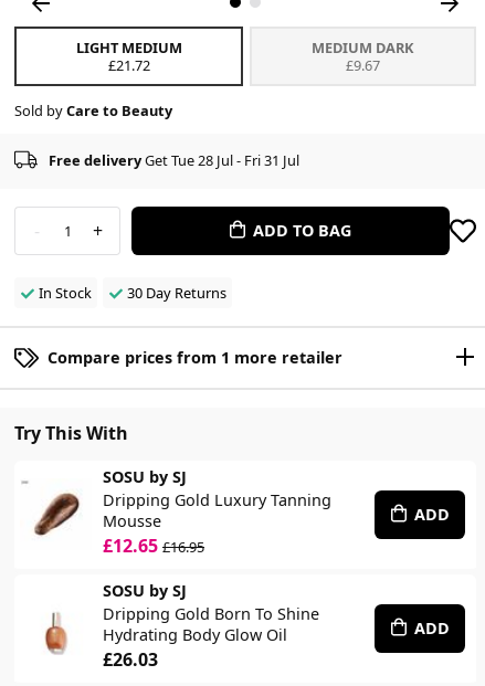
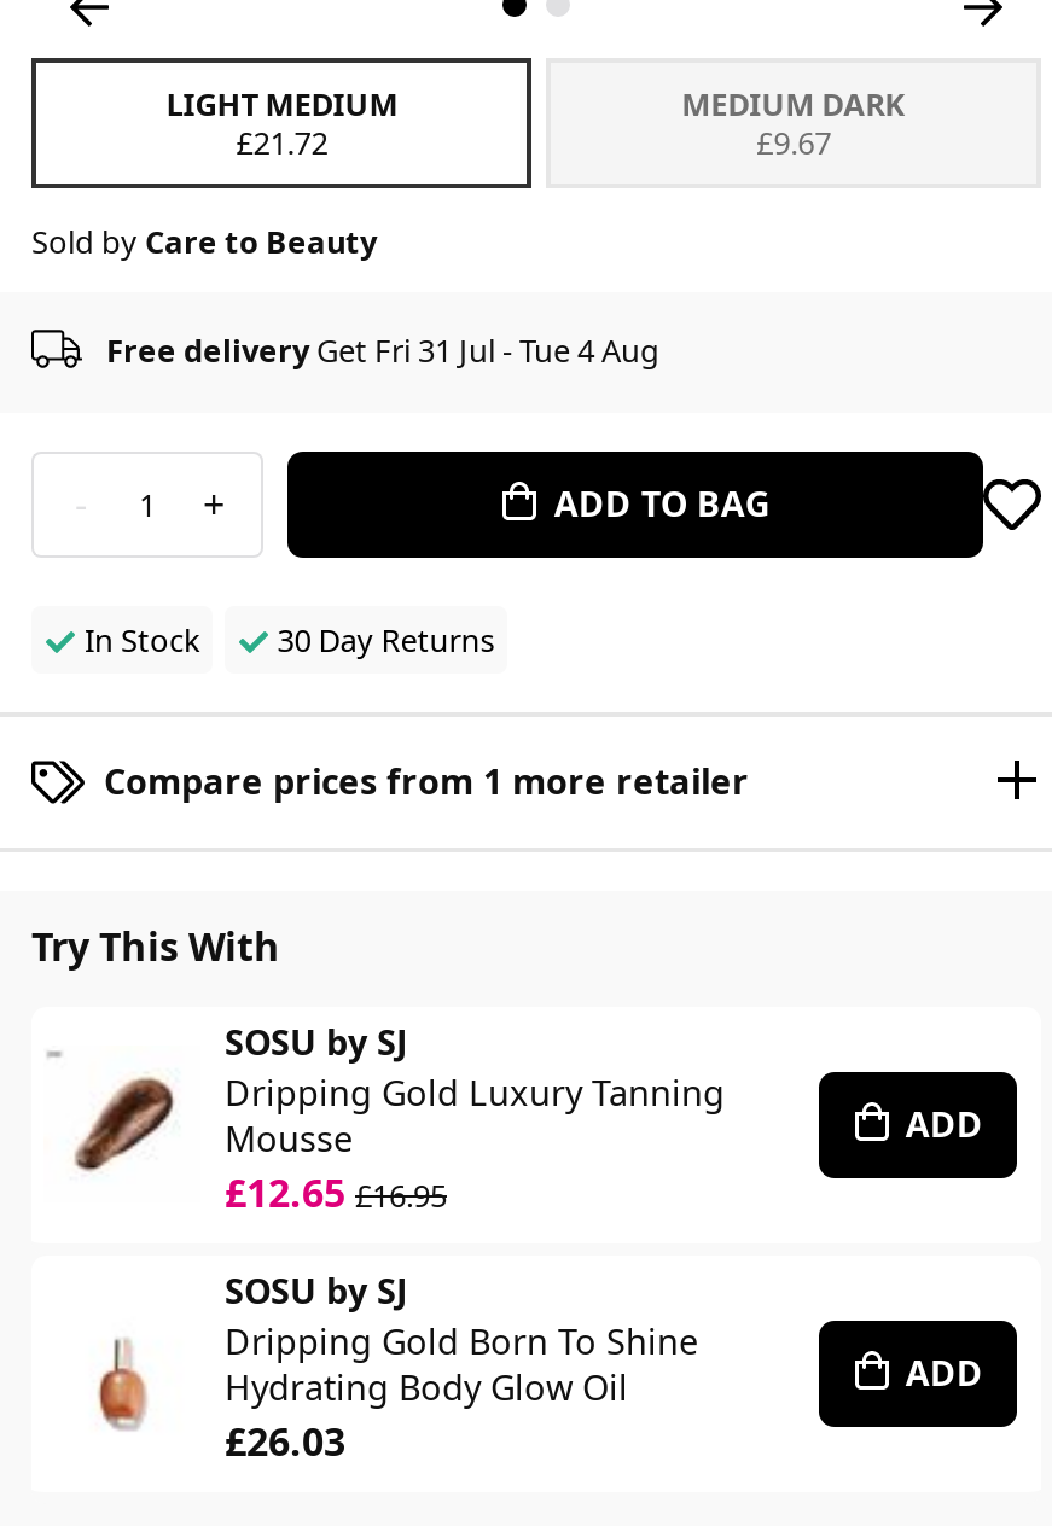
- Free deliveryGet Tue 28 Jul - Fri 31 Jul
+ Free deliveryGet Fri 31 Jul - Tue 4 Aug
